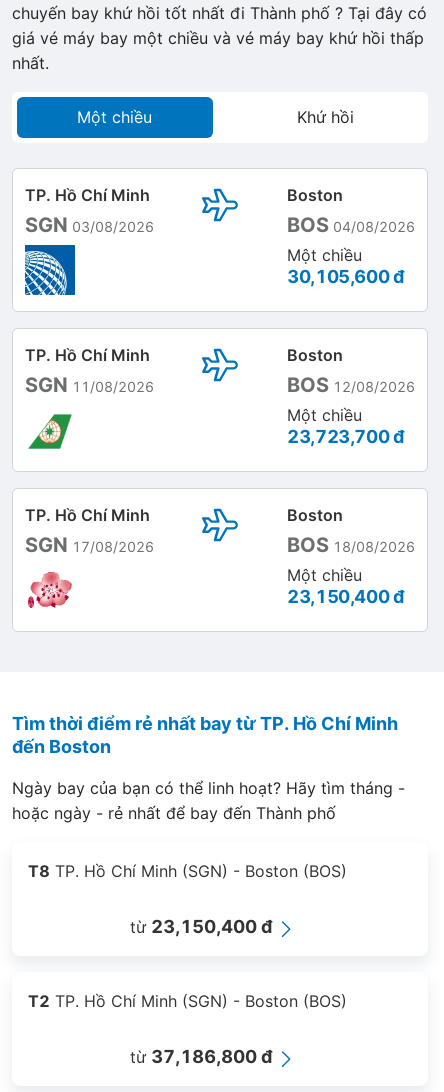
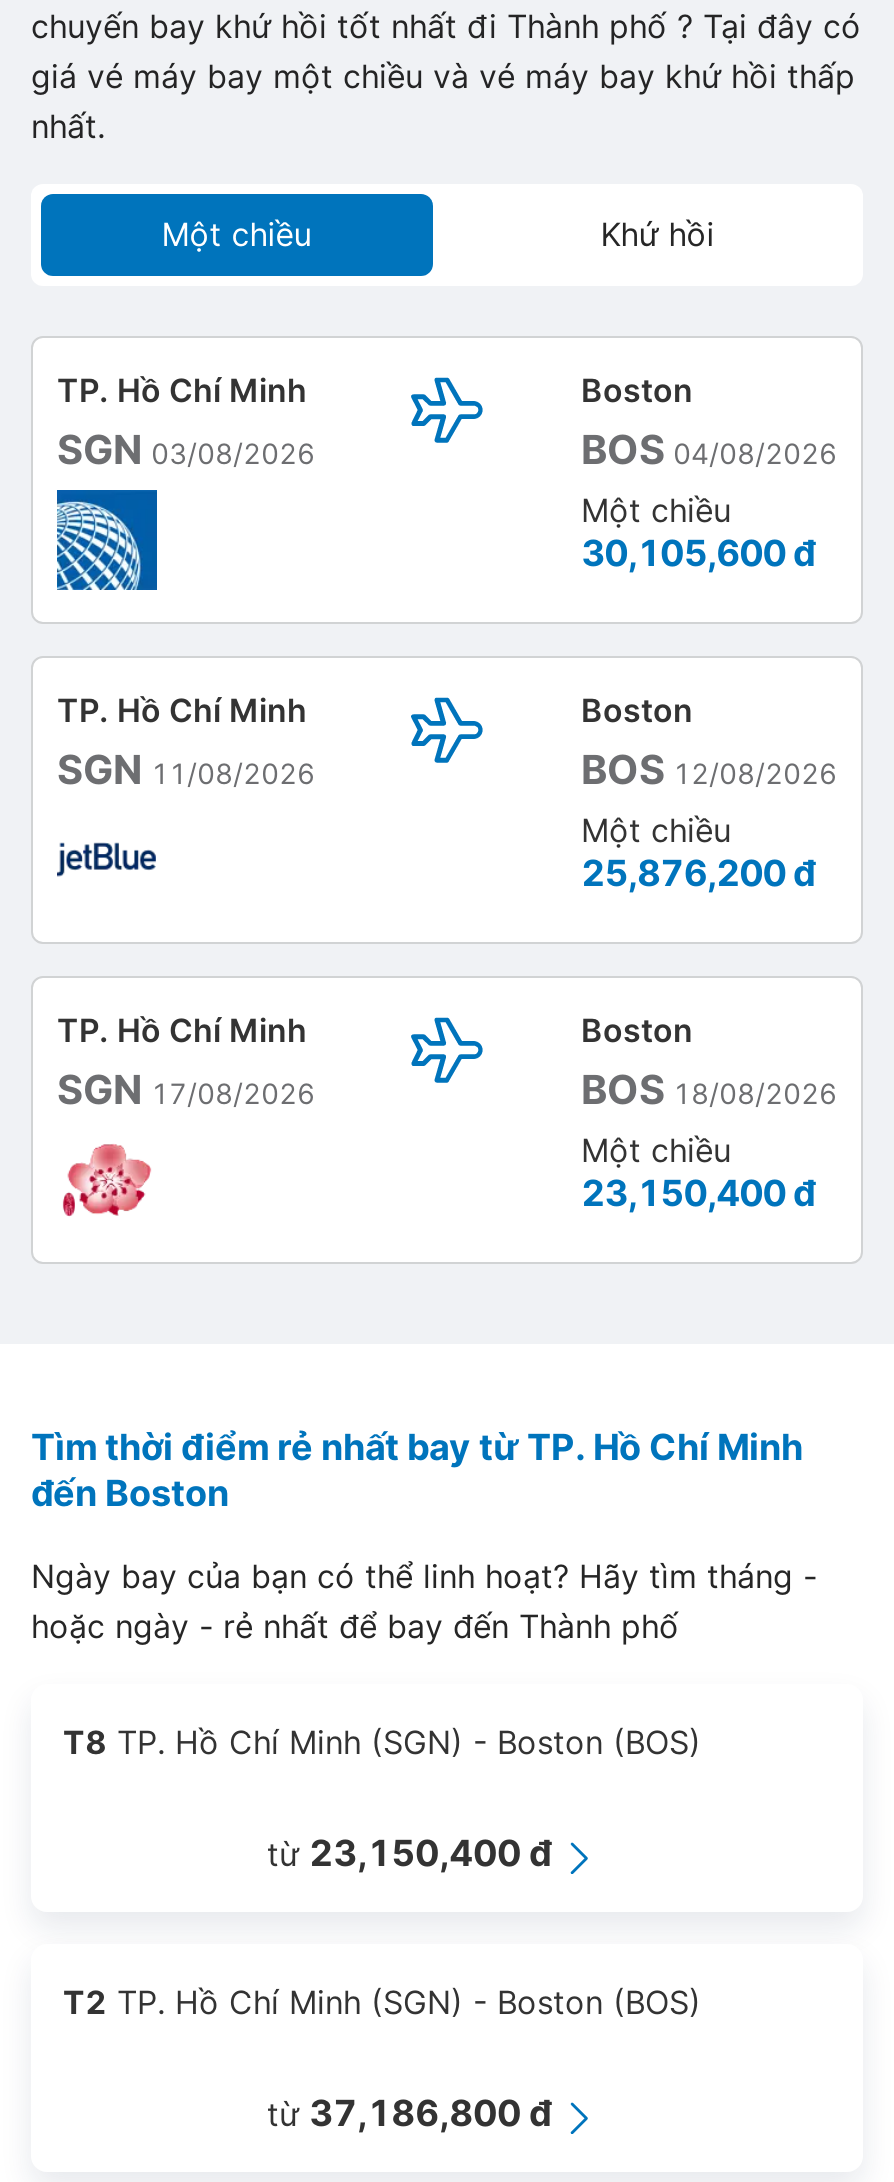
- [image]
+ [image]

- 23,723,700 đ
+ 25,876,200 đ
